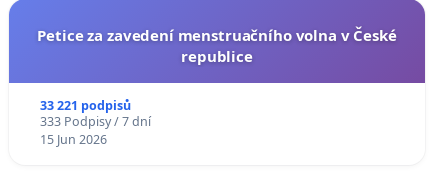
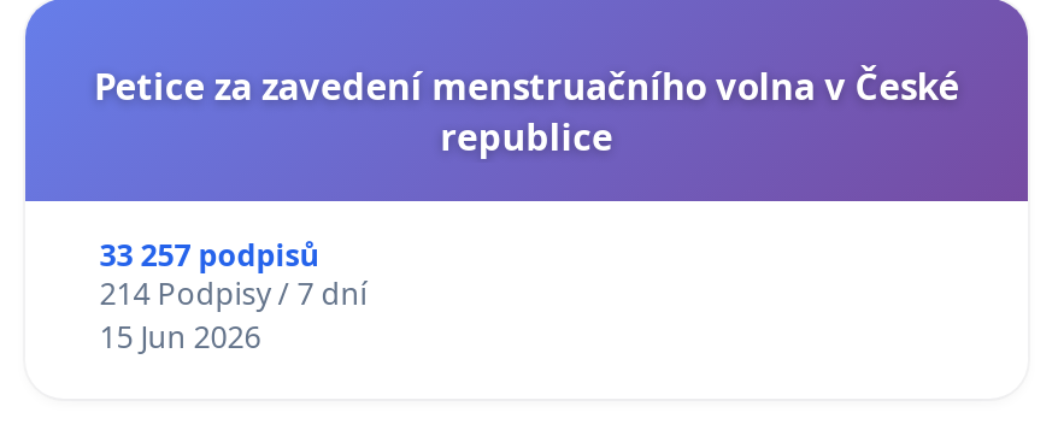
- 33 221 podpisů
+ 33 257 podpisů

- 333 Podpisy / 7 dní
+ 214 Podpisy / 7 dní
